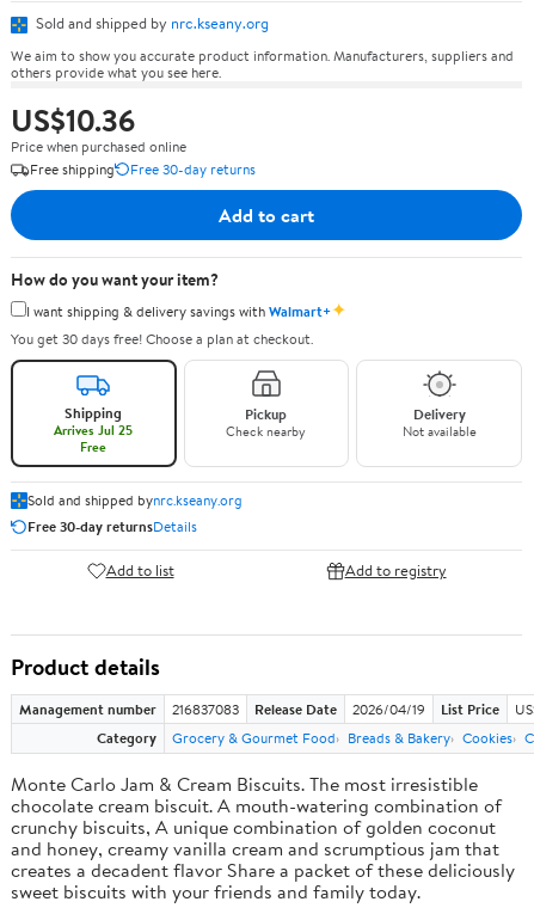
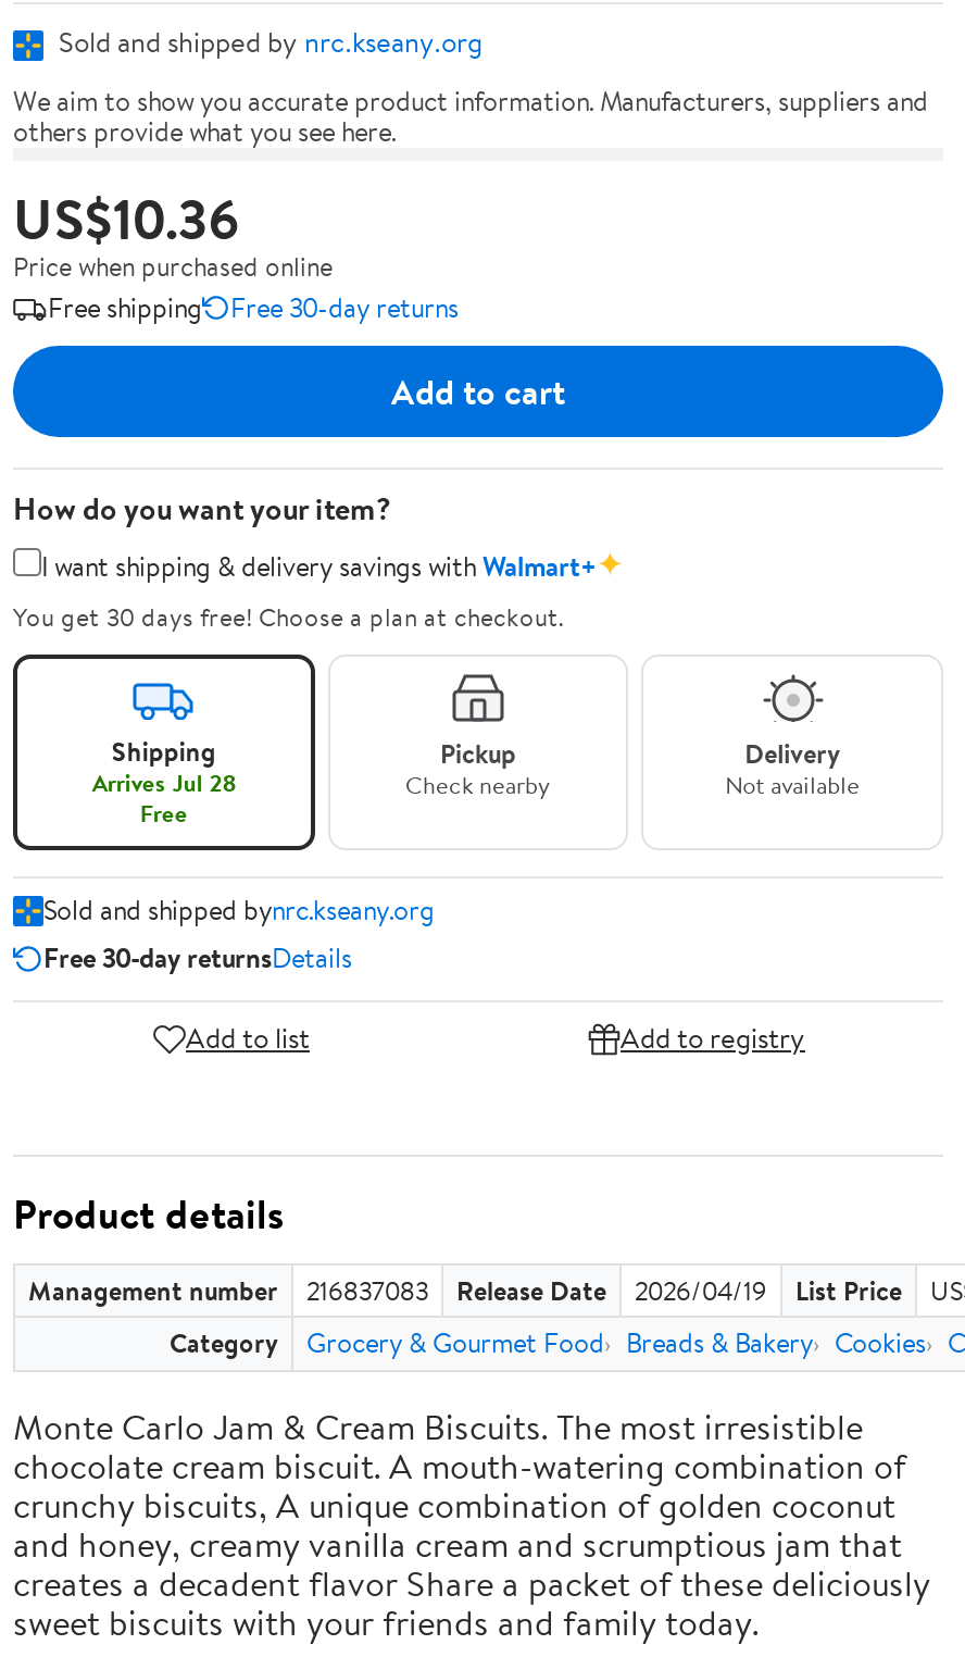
- Arrives Jul 25
+ Arrives Jul 28
